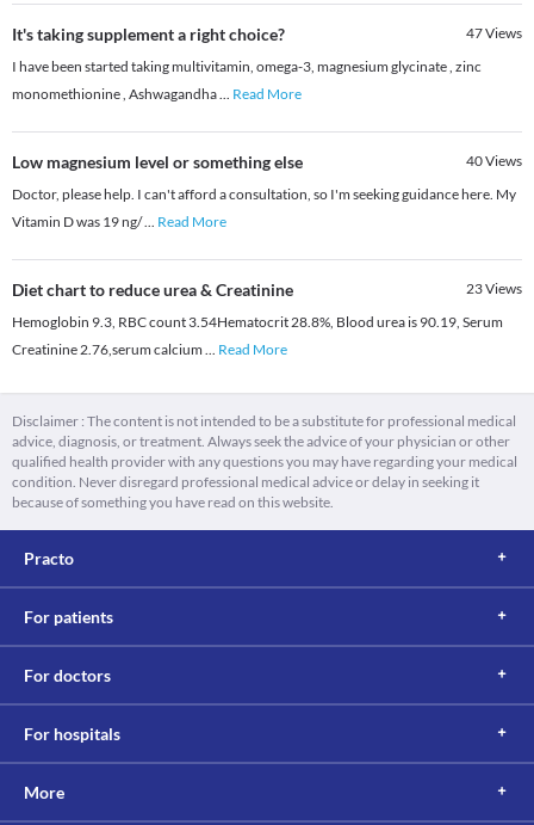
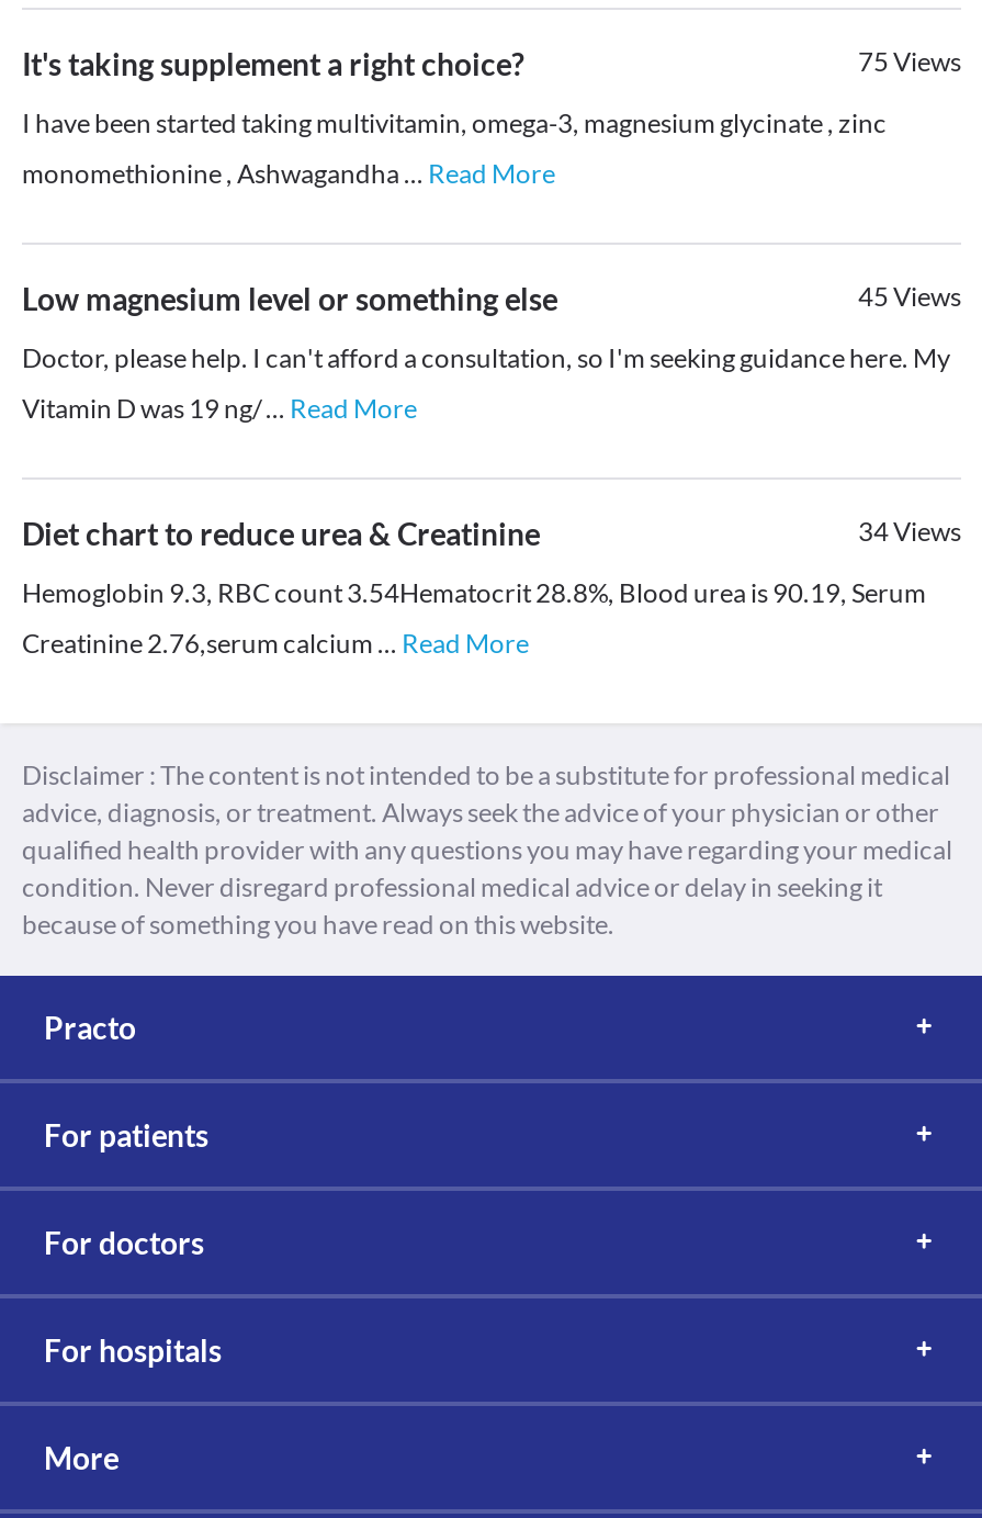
- 47 Views
+ 75 Views

- 40 Views
+ 45 Views

- 23Views
+ 34Views
